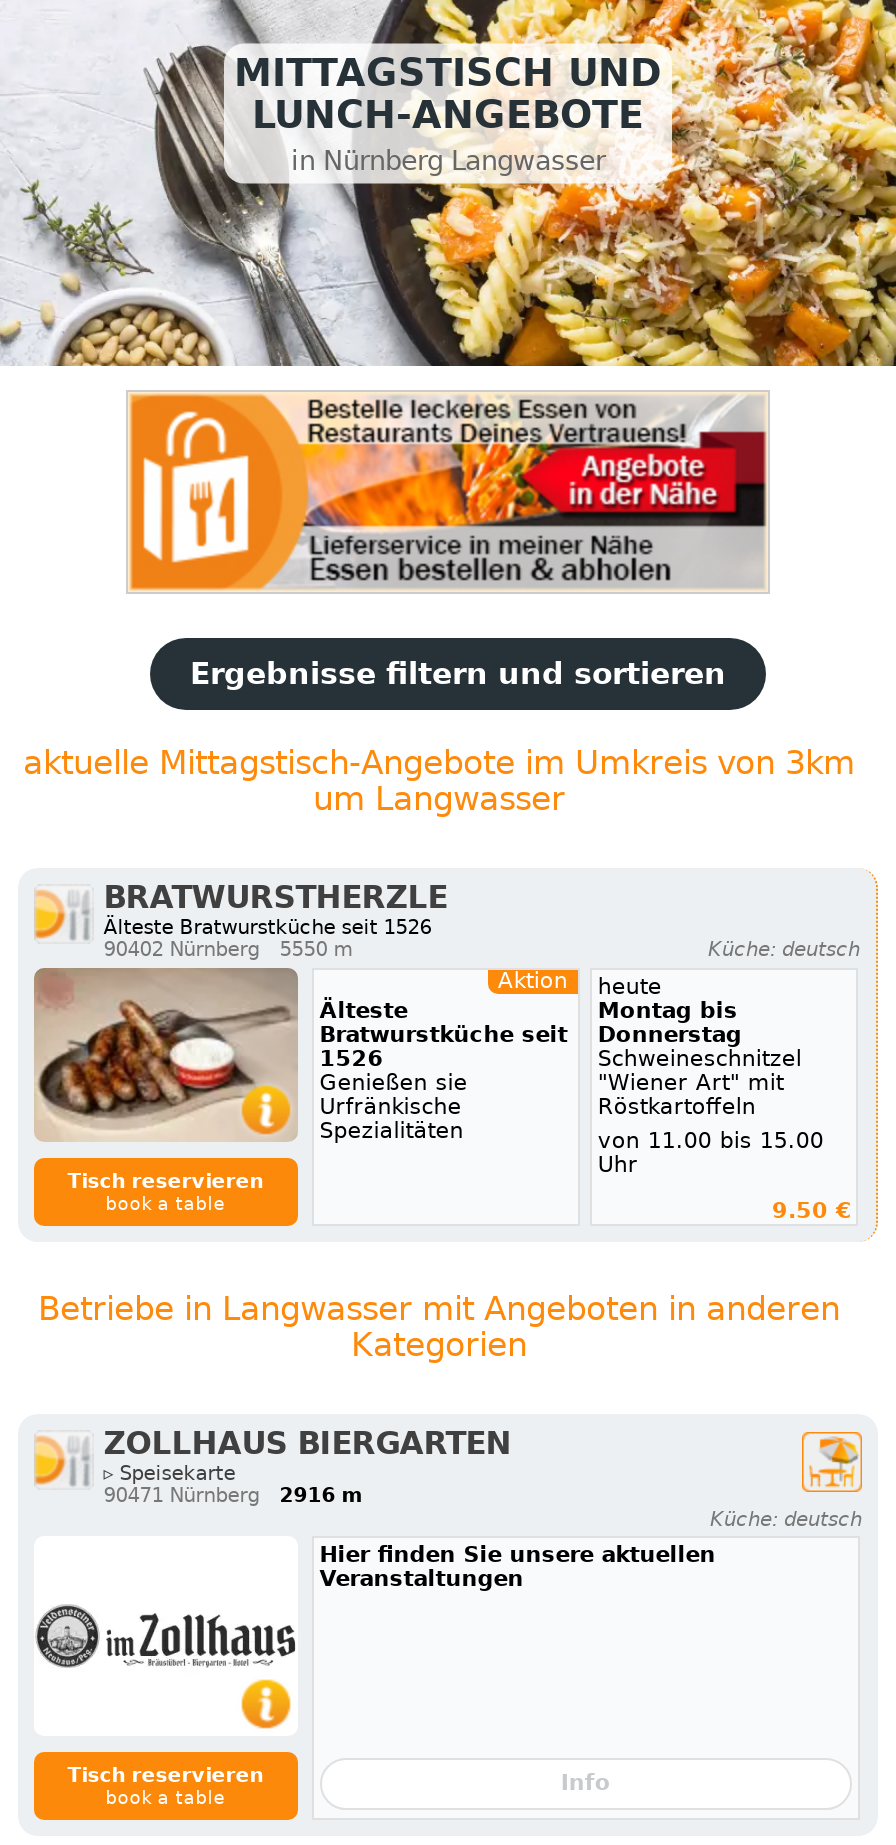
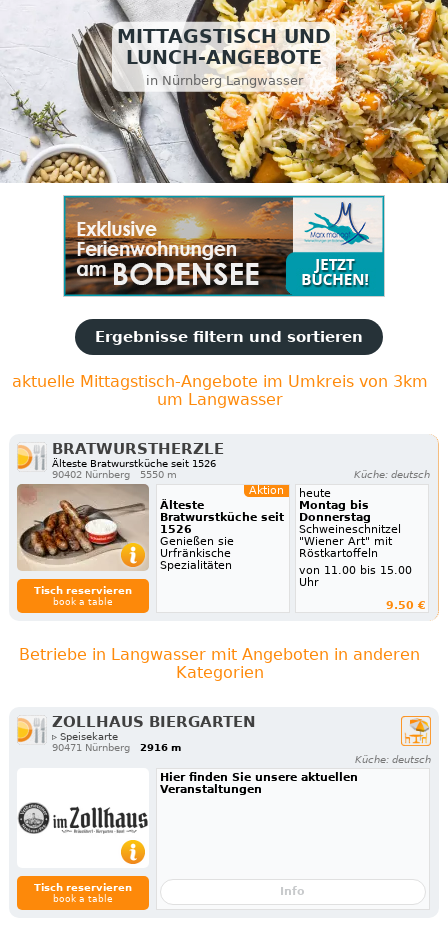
- [image]
+ [image]
